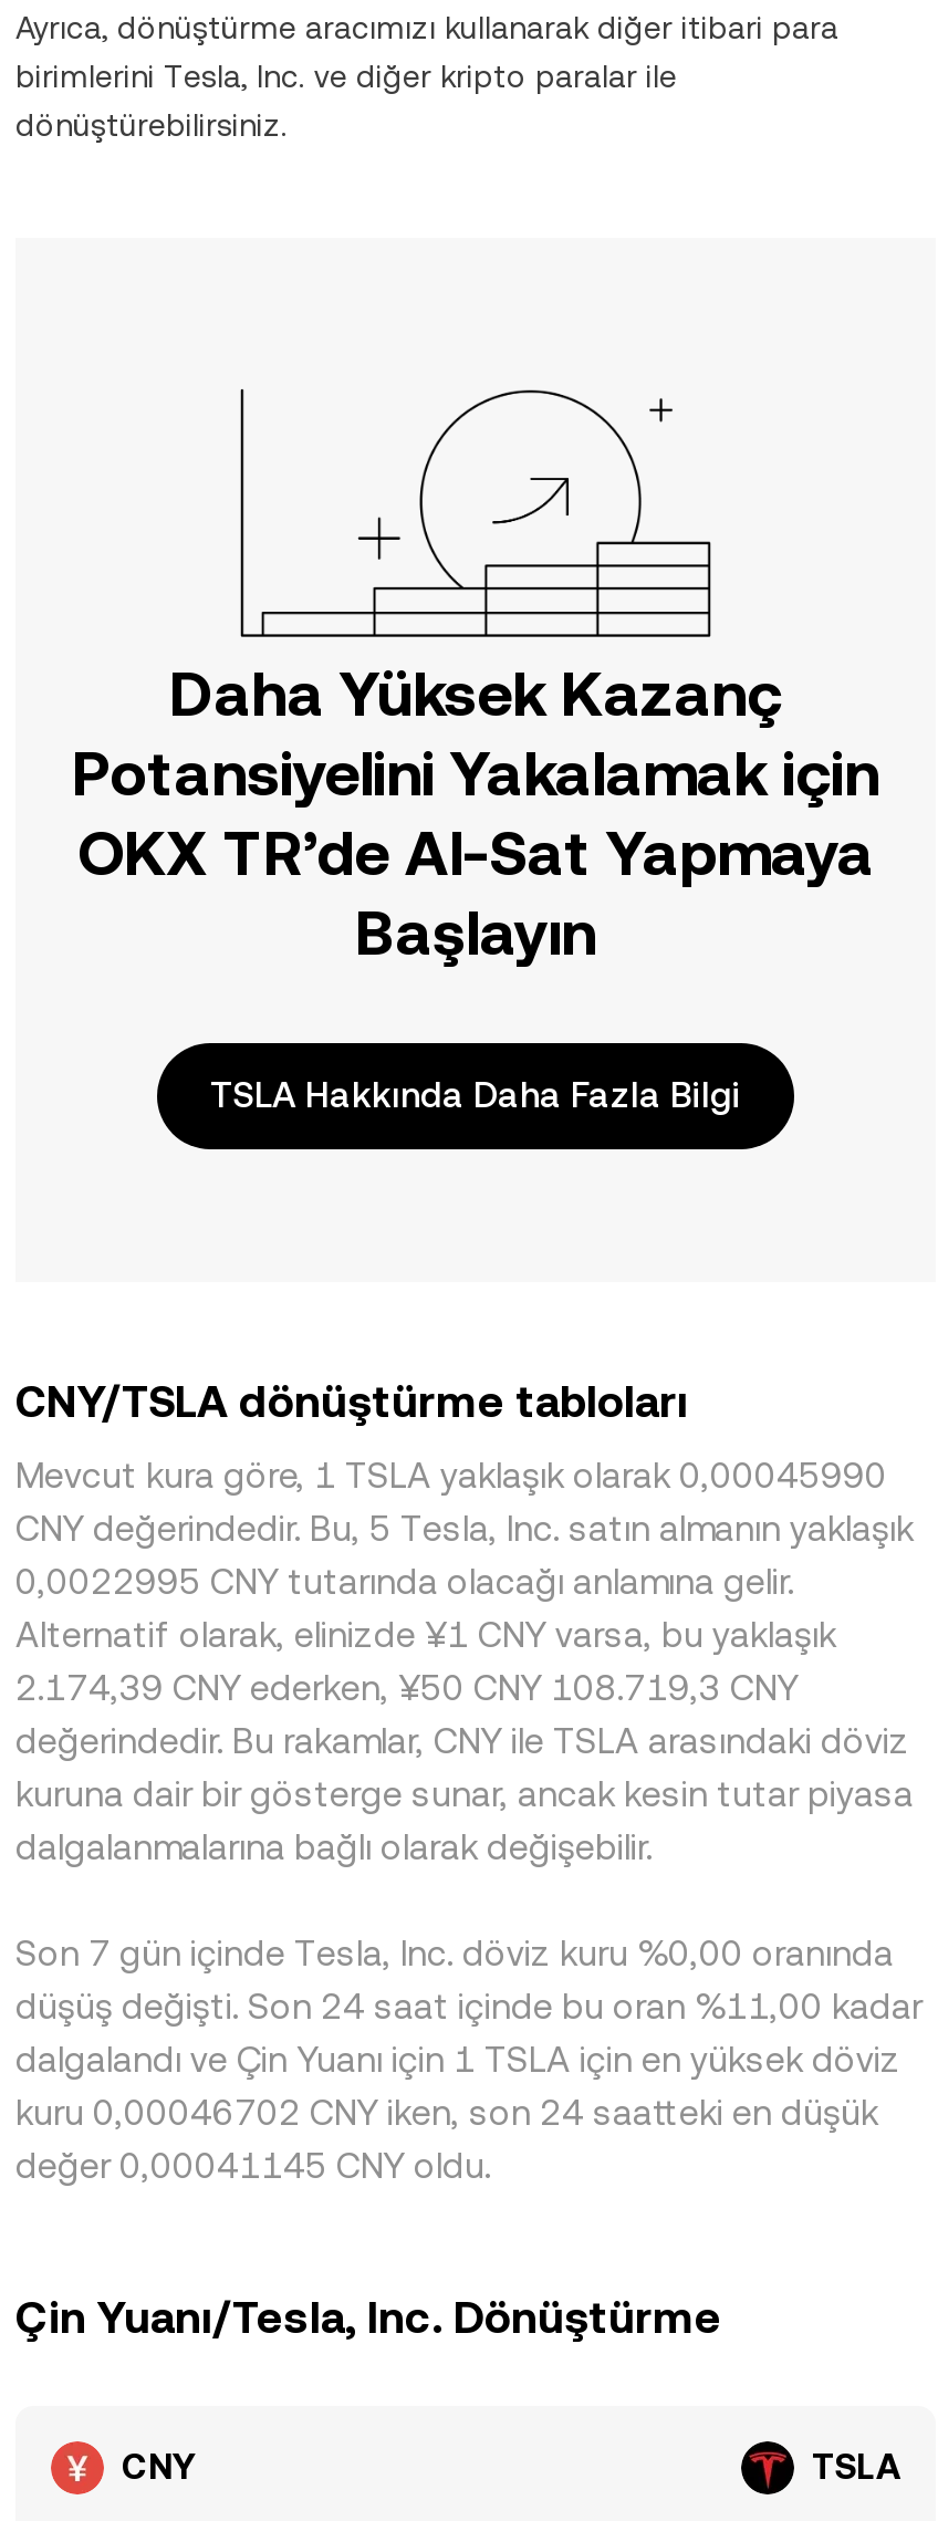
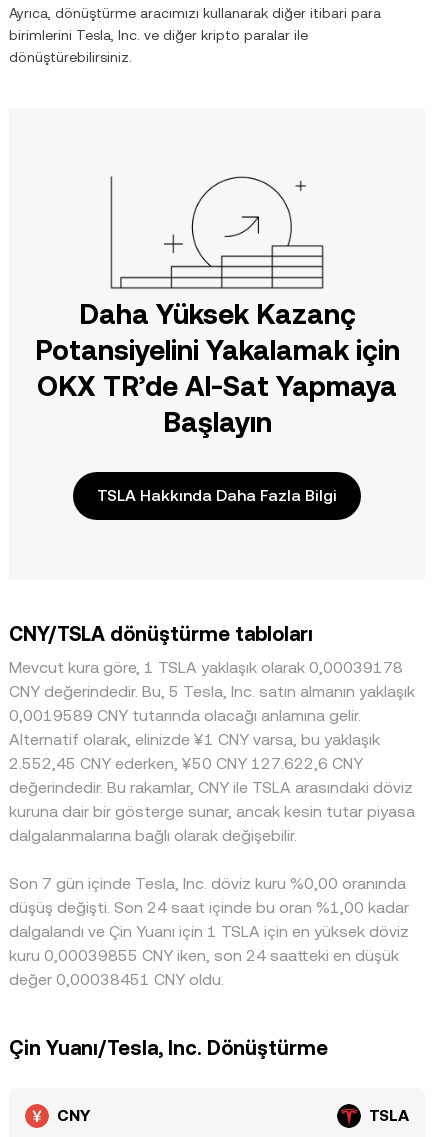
- Mevcut kura göre, 1 TSLA yaklaşık olarak 0,00045990
+ Mevcut kura göre, 1 TSLA yaklaşık olarak 0,00039178

- 0,0022995 CNY tutarında olacağı anlamına gelir.
+ 0,0019589 CNY tutarında olacağı anlamına gelir.

- 2.174,39 CNY ederken, ¥50 CNY 108.719,3 CNY
+ 2.552,45 CNY ederken, ¥50 CNY 127.622,6 CNY

- düşüş değişti. Son 24 saat içinde bu oran %11,00 kadar
+ düşüş değişti. Son 24 saat içinde bu oran %1,00 kadar

- kuru 0,00046702 CNY iken, son 24 saatteki en düşük
+ kuru 0,00039855 CNY iken, son 24 saatteki en düşük

- değer 0,00041145 CNY oldu.
+ değer 0,00038451 CNY oldu.
